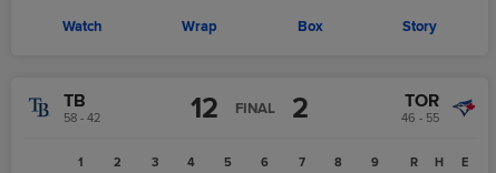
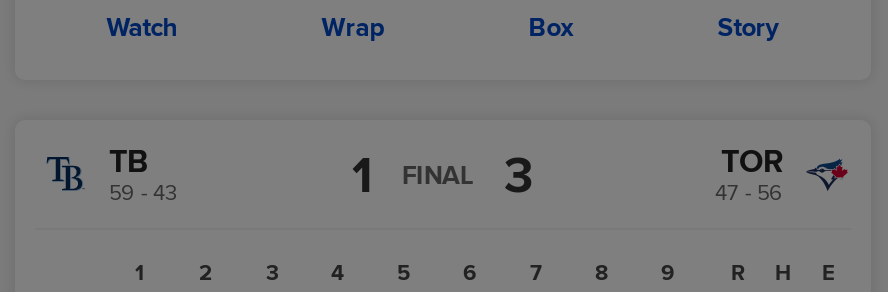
- 12
+ 1

- 2
+ 3

- 58 - 42
+ 59 - 43

- 46 - 55
+ 47 - 56
